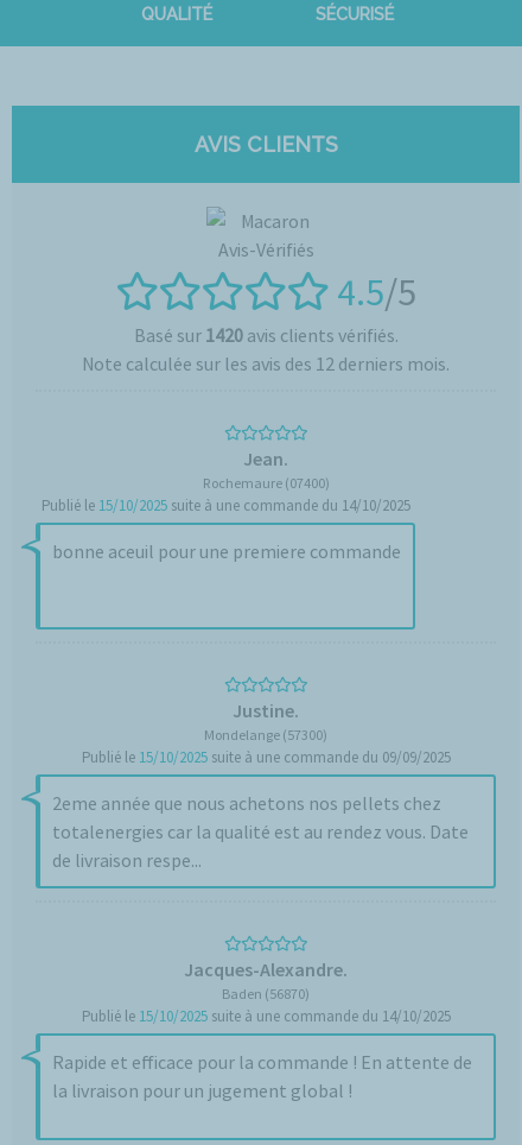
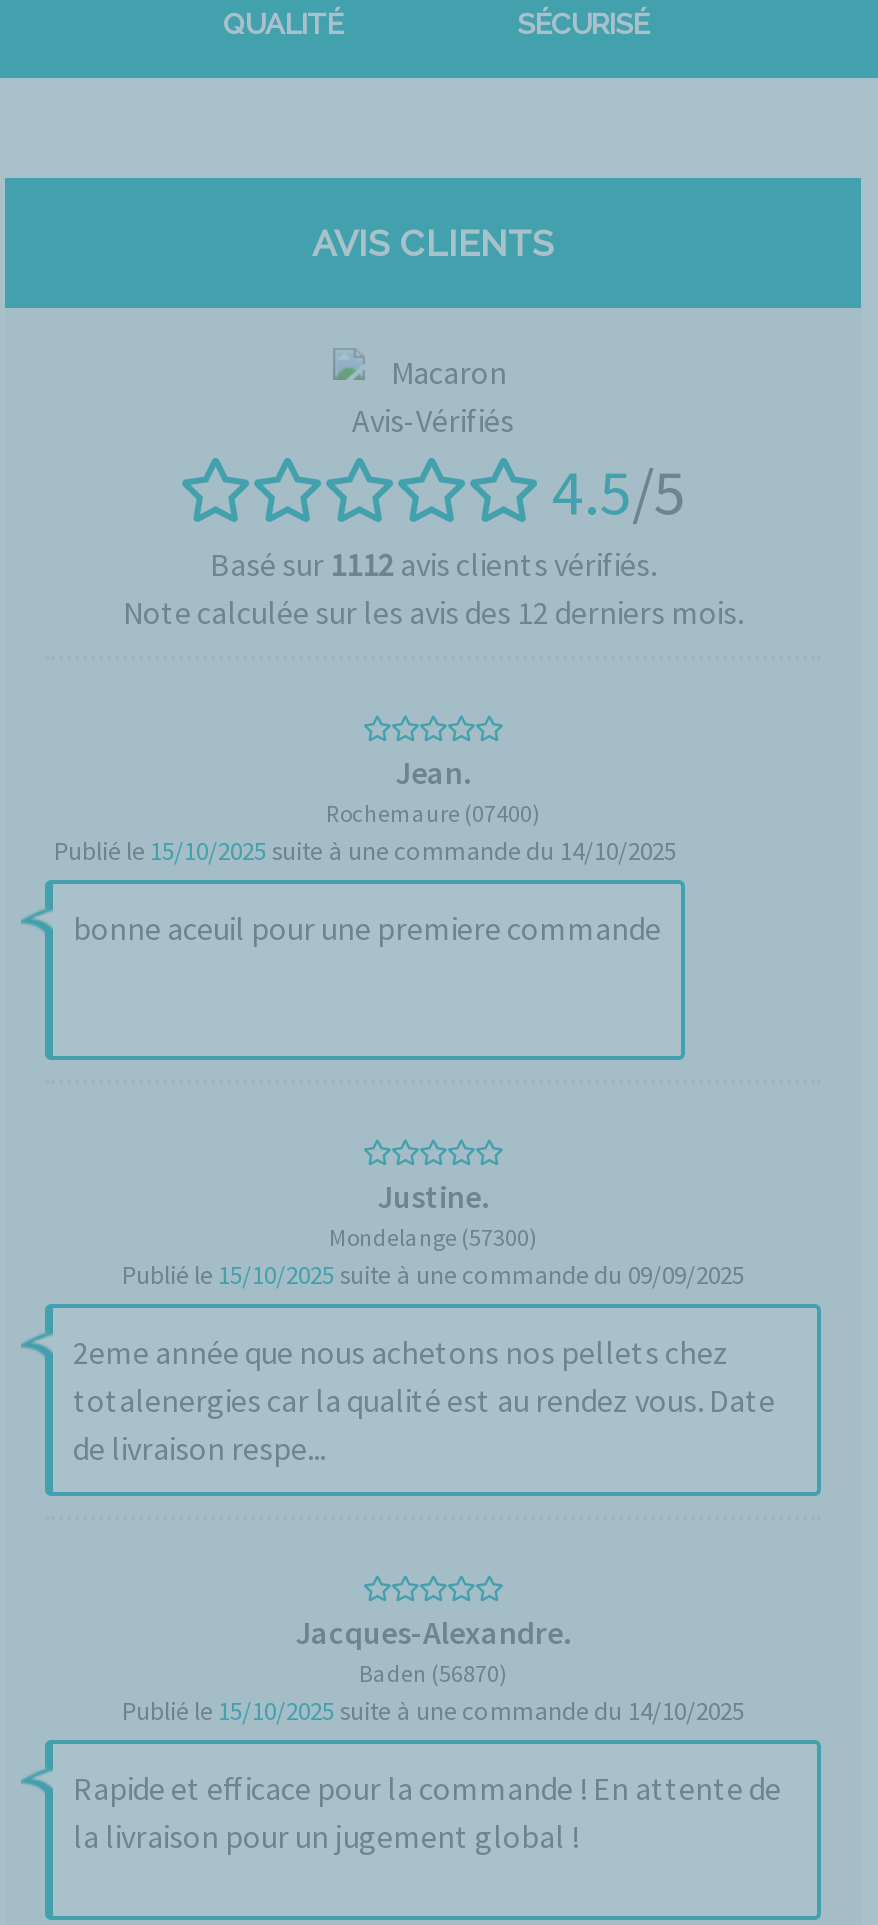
- Basé sur 1420 avis clients vérifiés.
+ Basé sur 1112 avis clients vérifiés.
